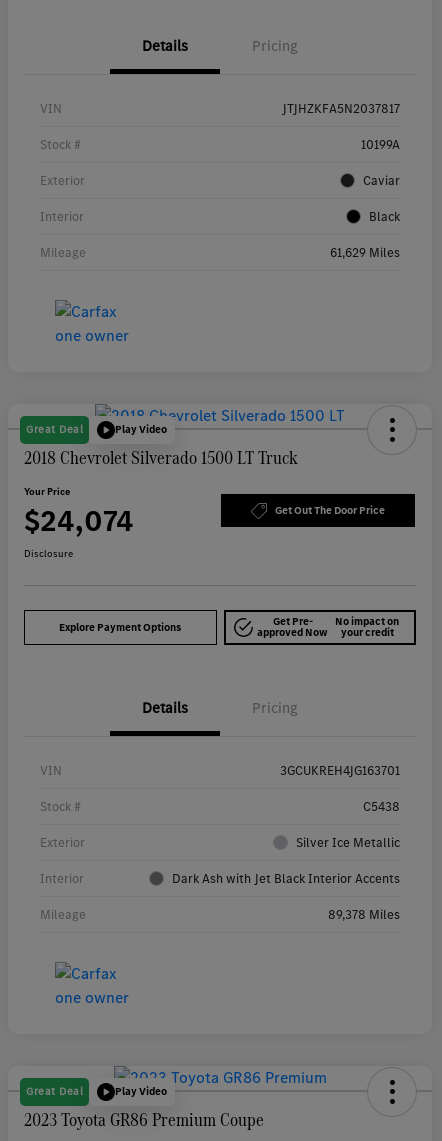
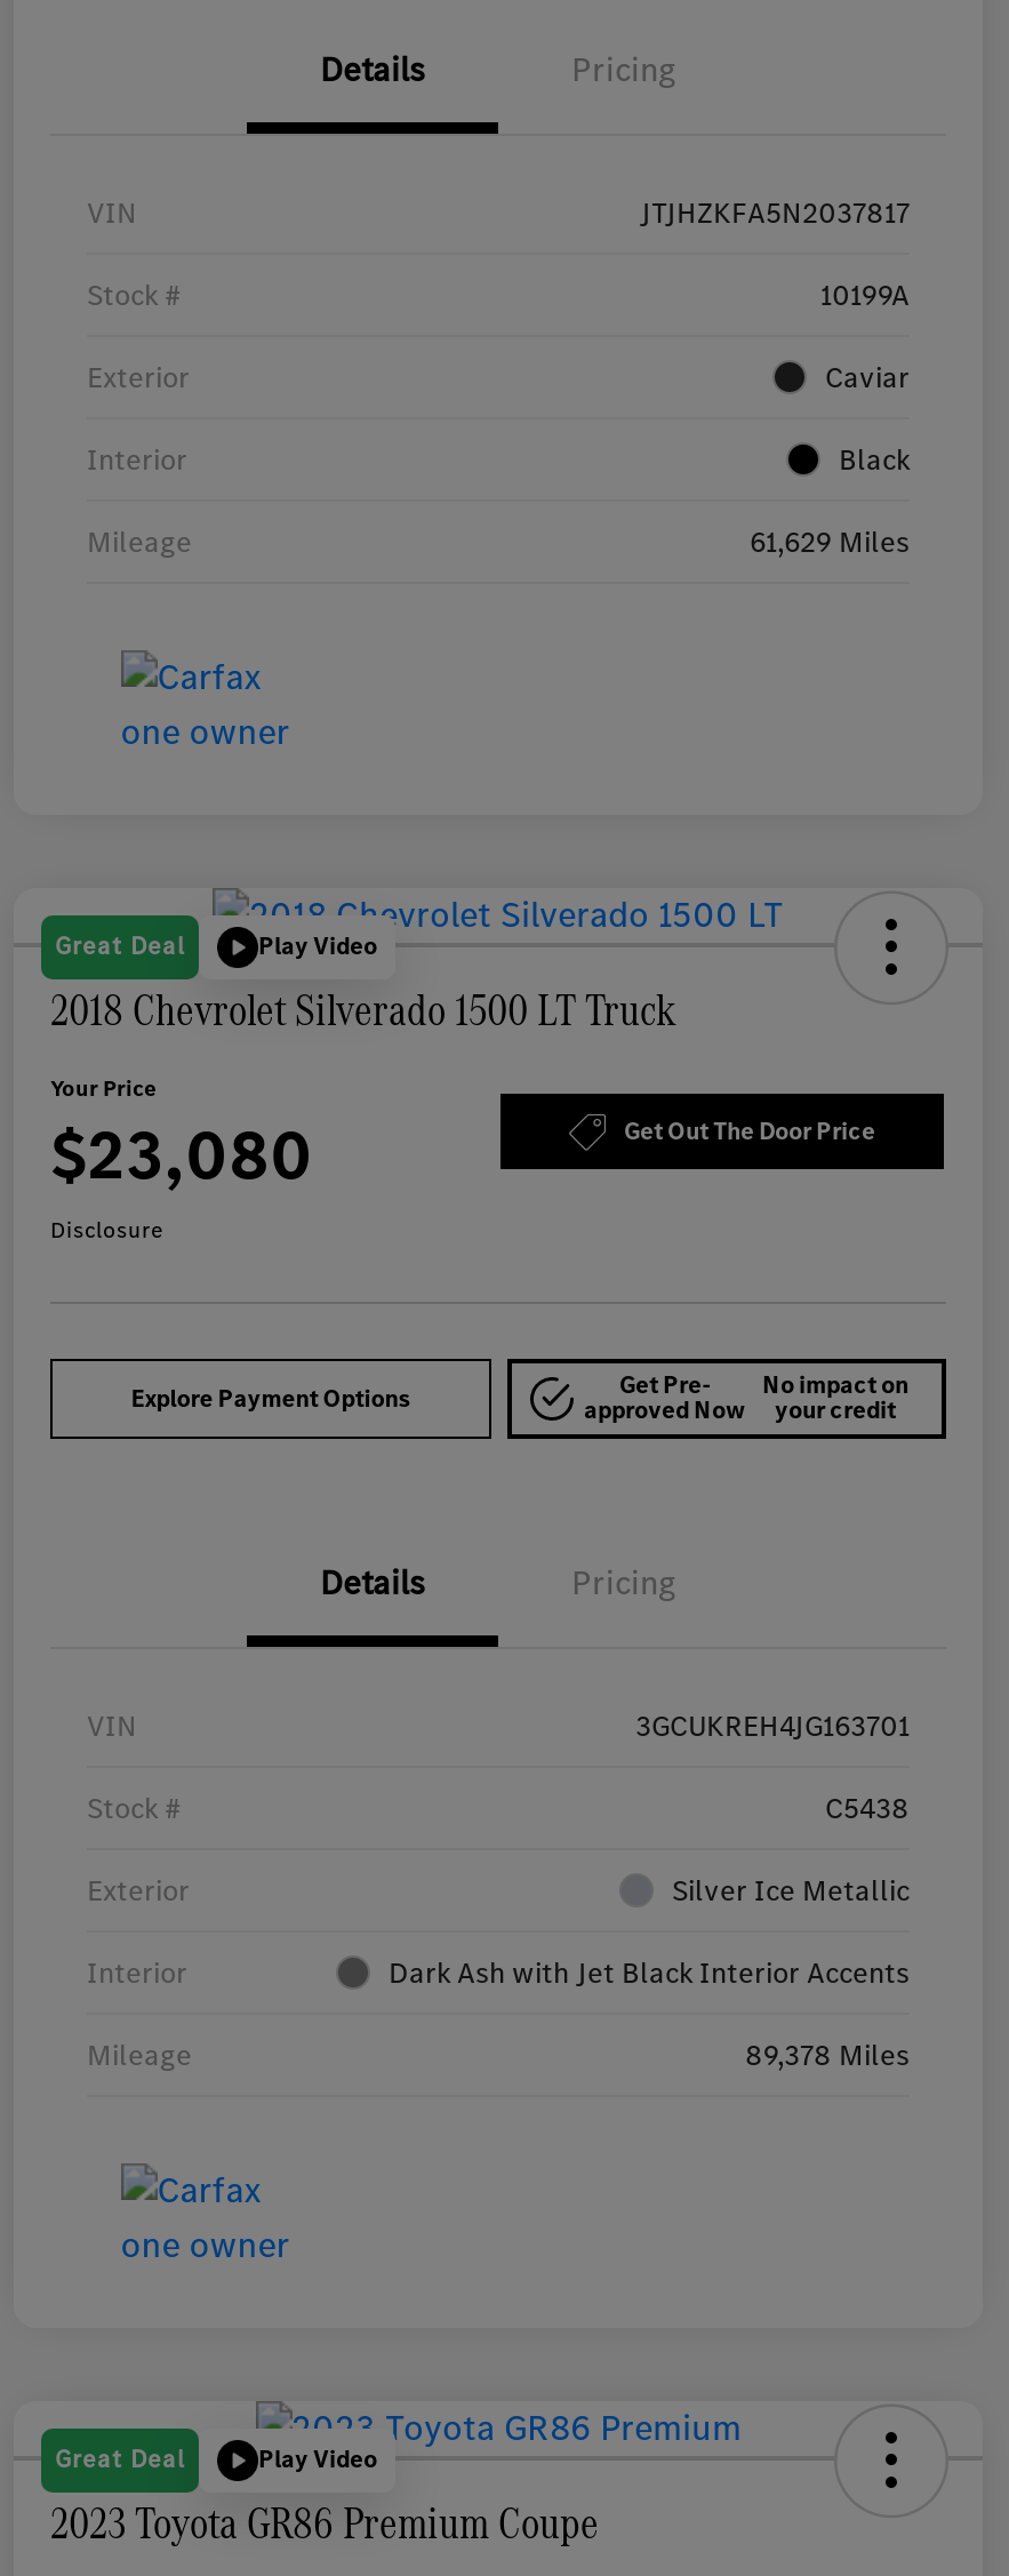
- $24,074
+ $23,080
